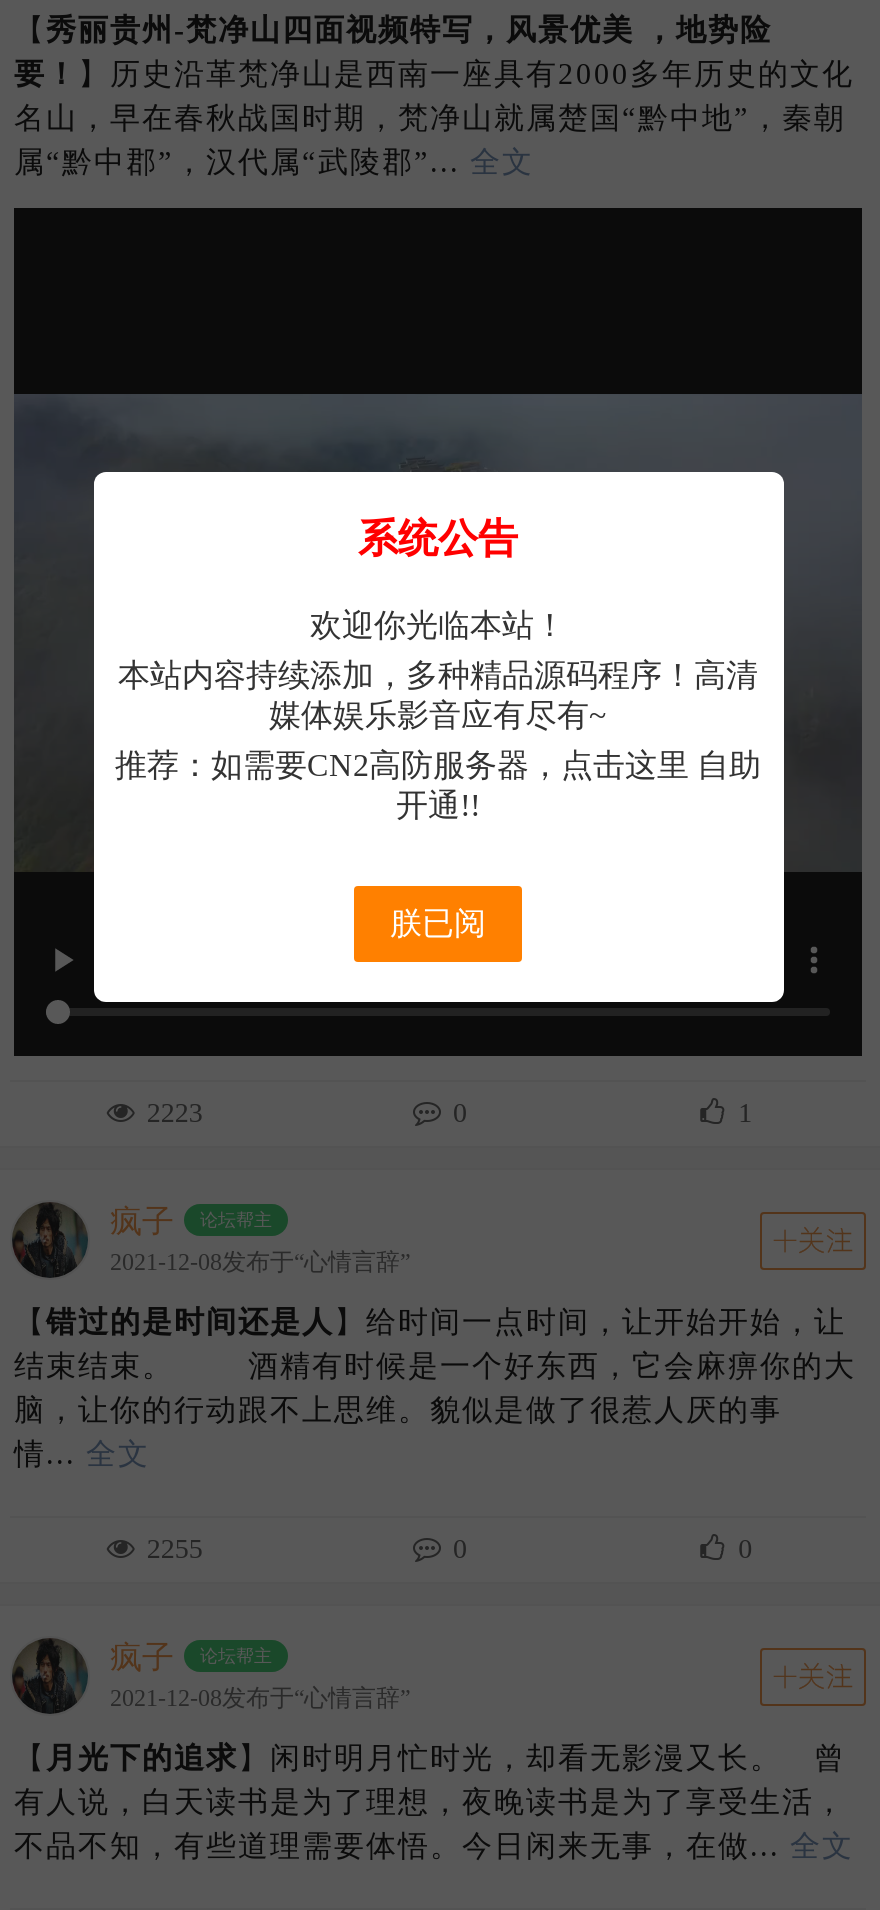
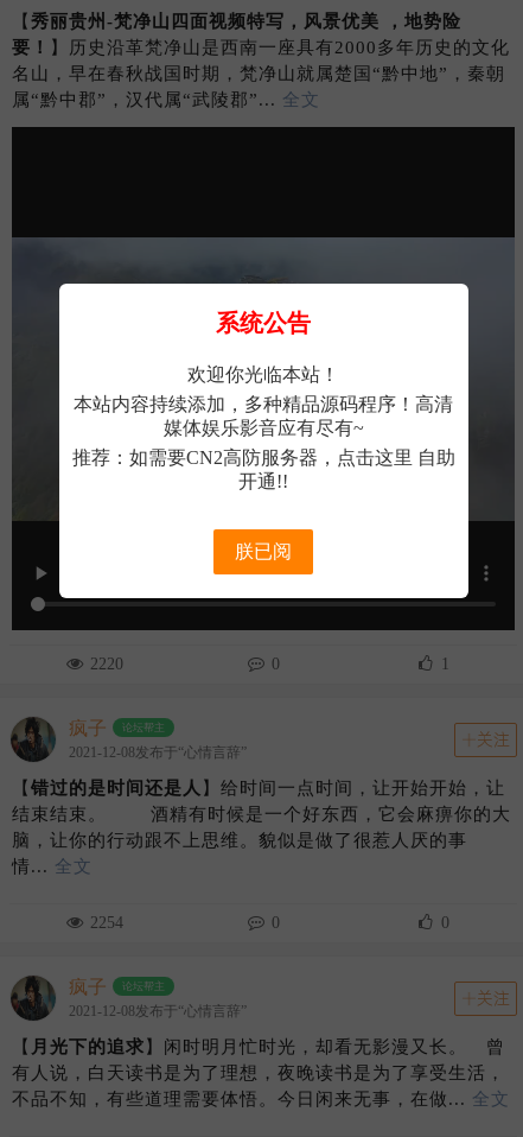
- 2223
+ 2220

- 2255
+ 2254
